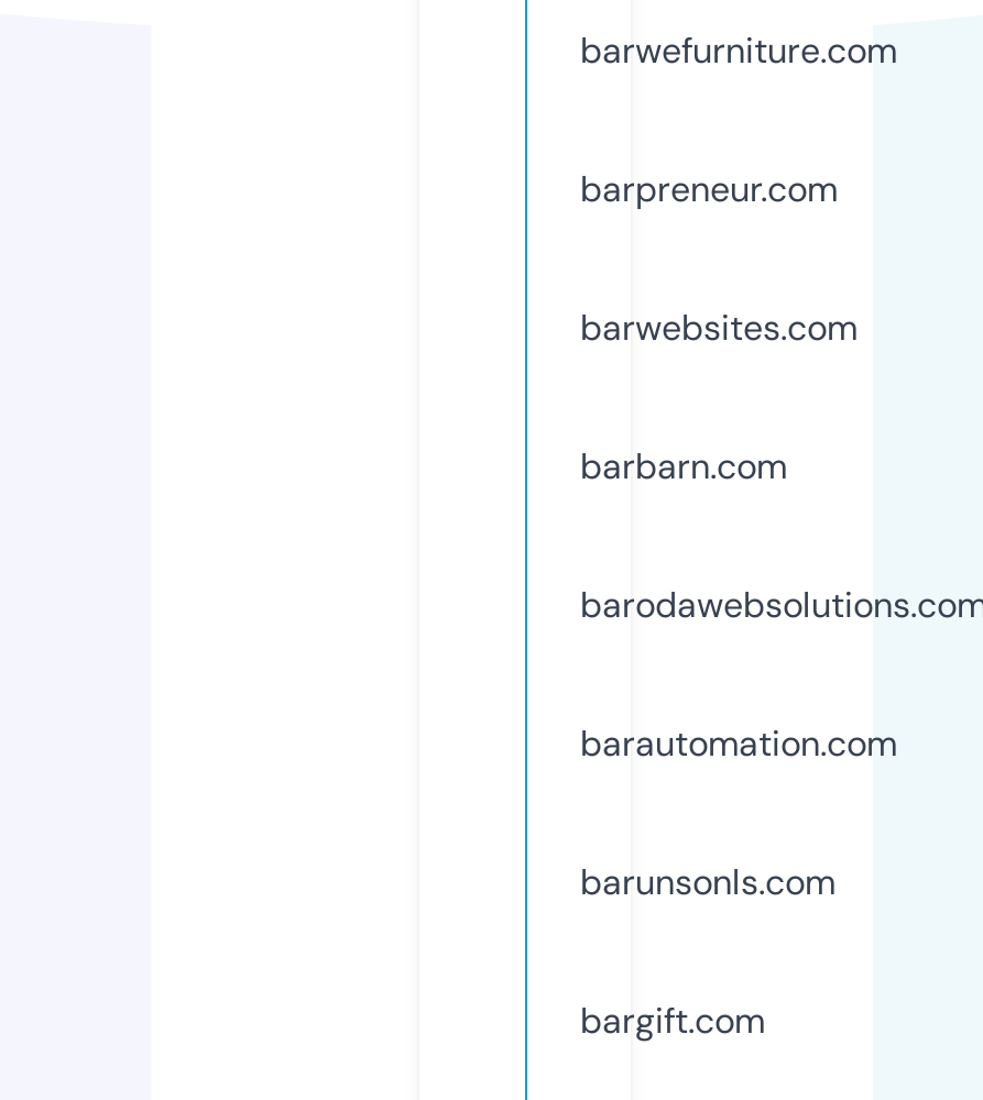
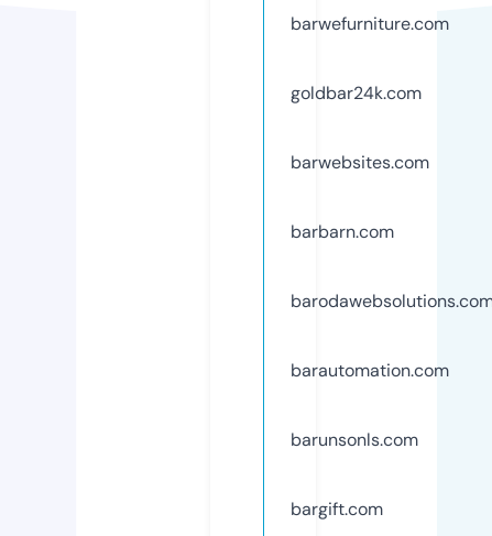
- barpreneur.com
+ goldbar24k.com
